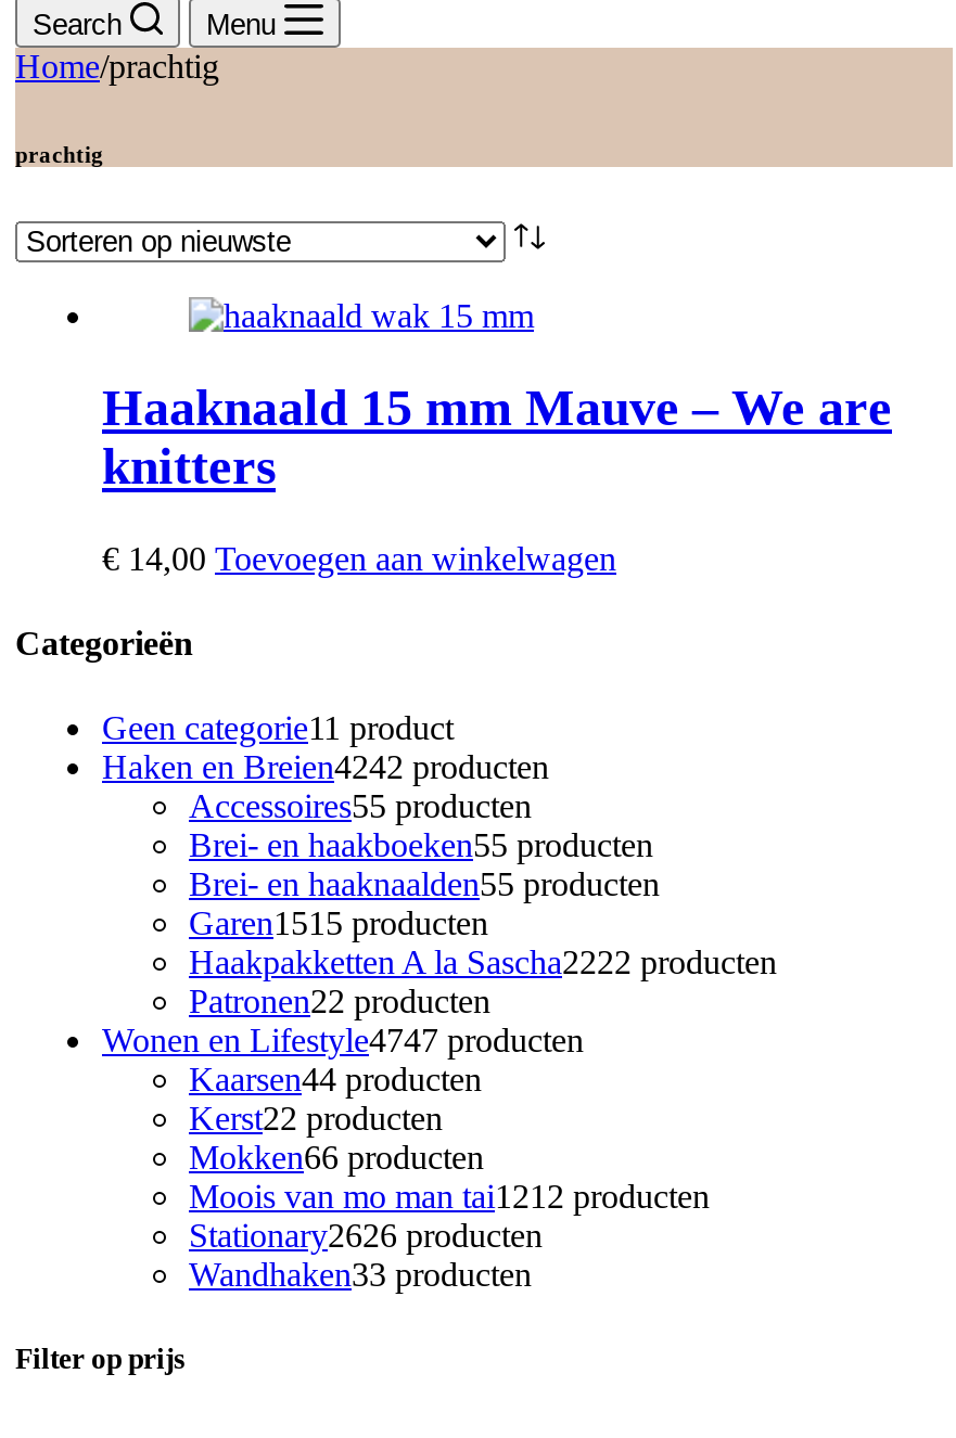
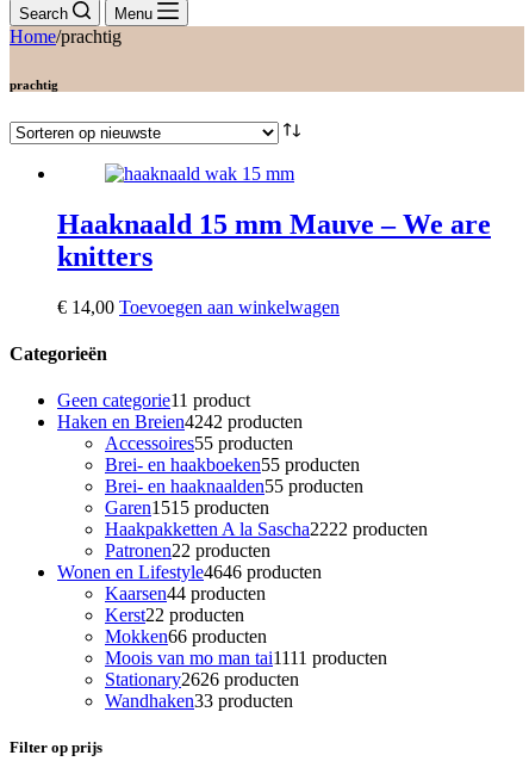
- Wonen en Lifestyle4747 producten
+ Wonen en Lifestyle4646 producten

- Moois van mo man tai1212 producten
+ Moois van mo man tai1111 producten
